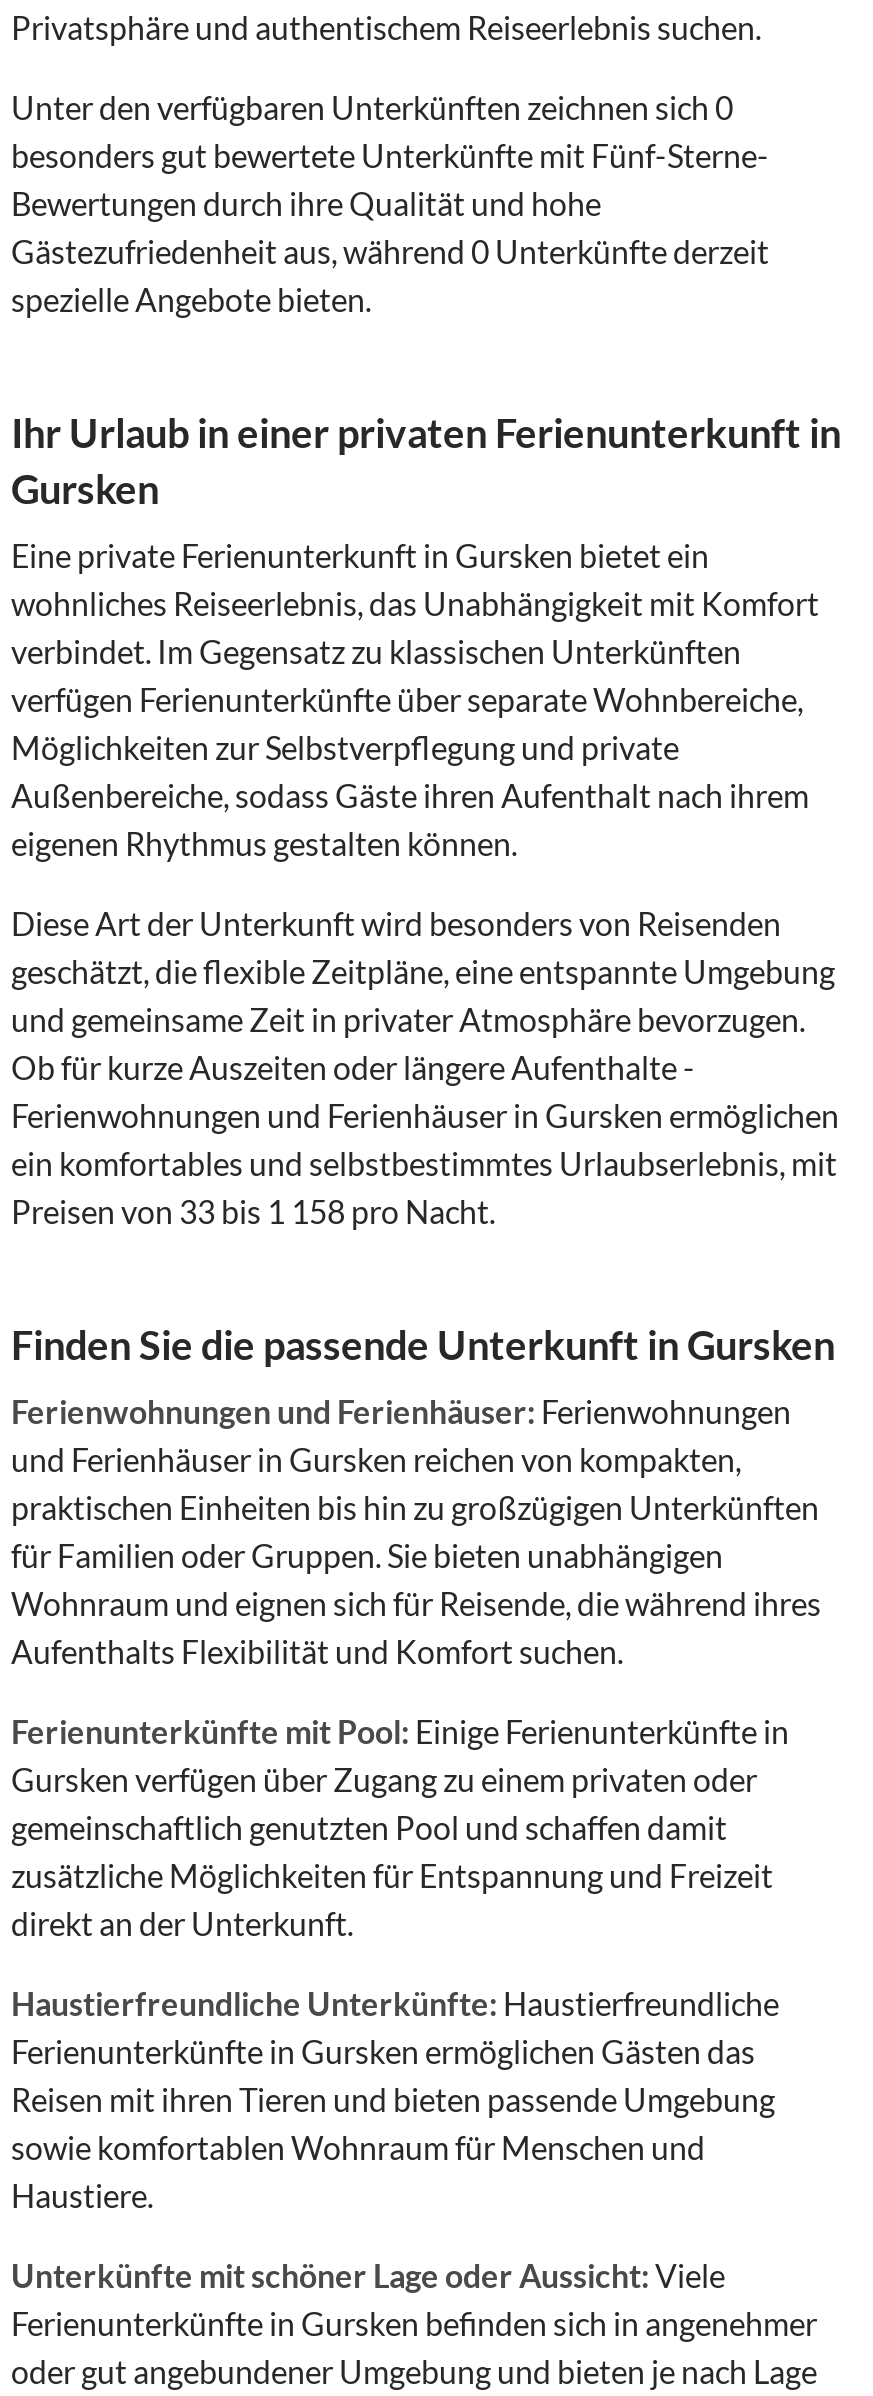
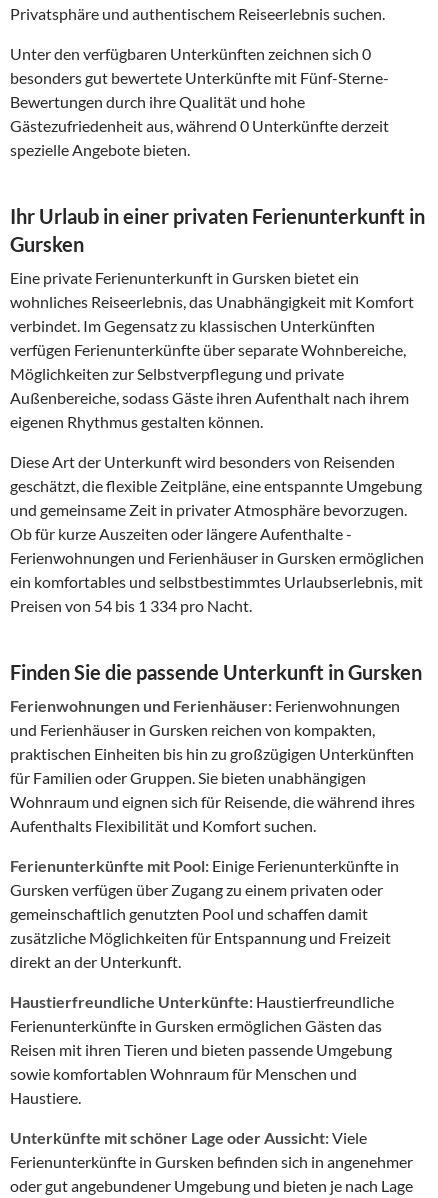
- Preisen von 33 bis 1 158 pro Nacht.
+ Preisen von 54 bis 1 334 pro Nacht.
